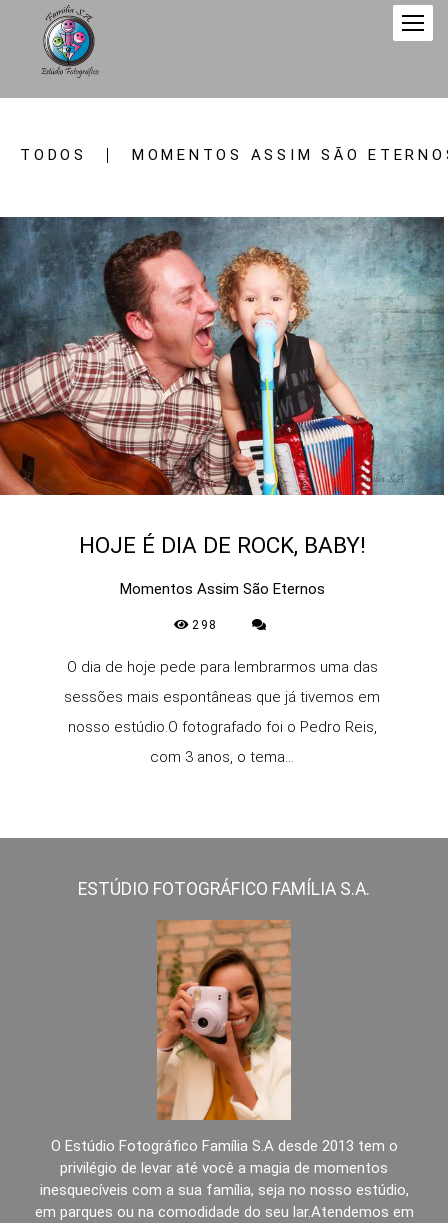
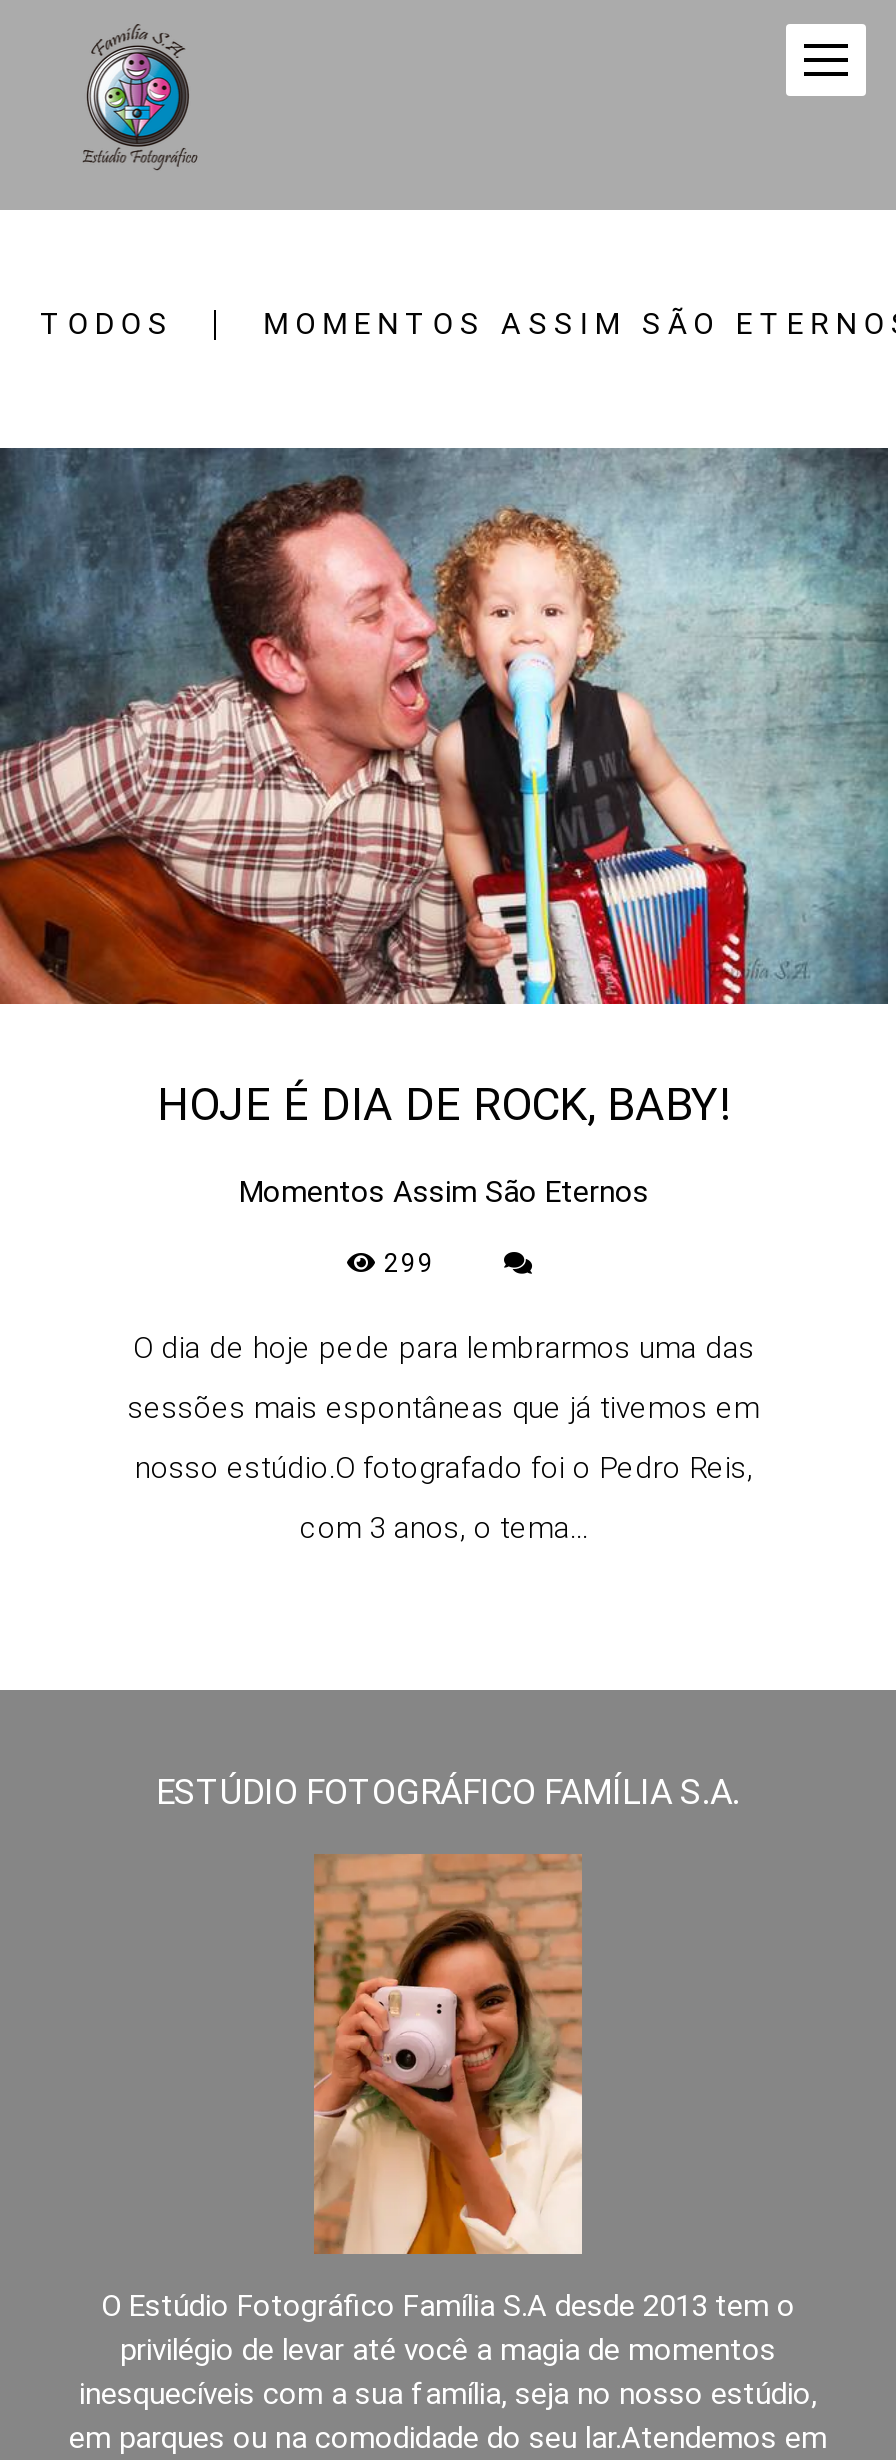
- 298
+ 299
